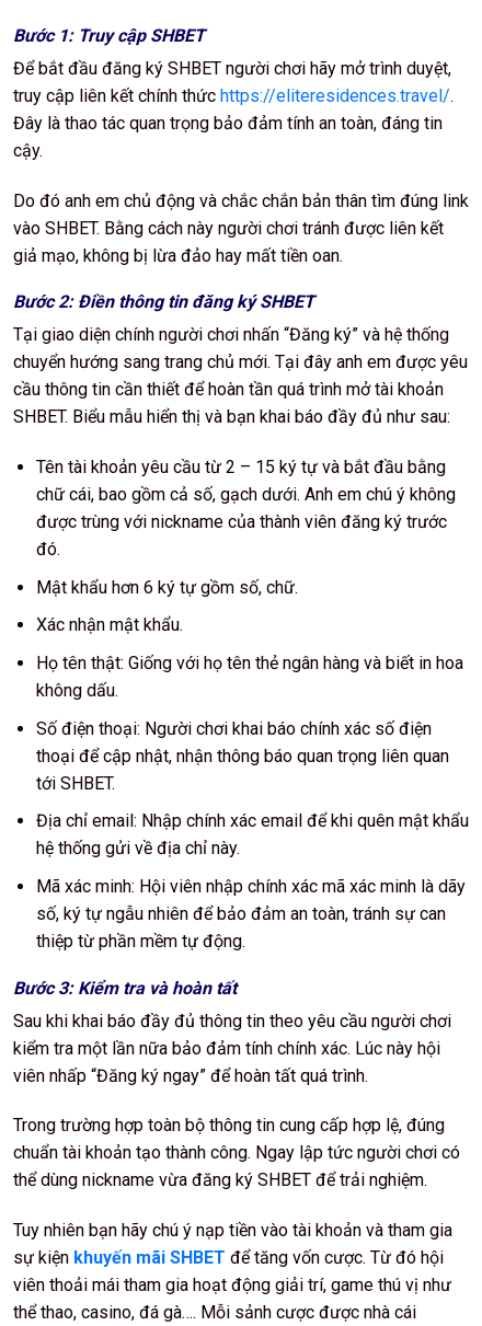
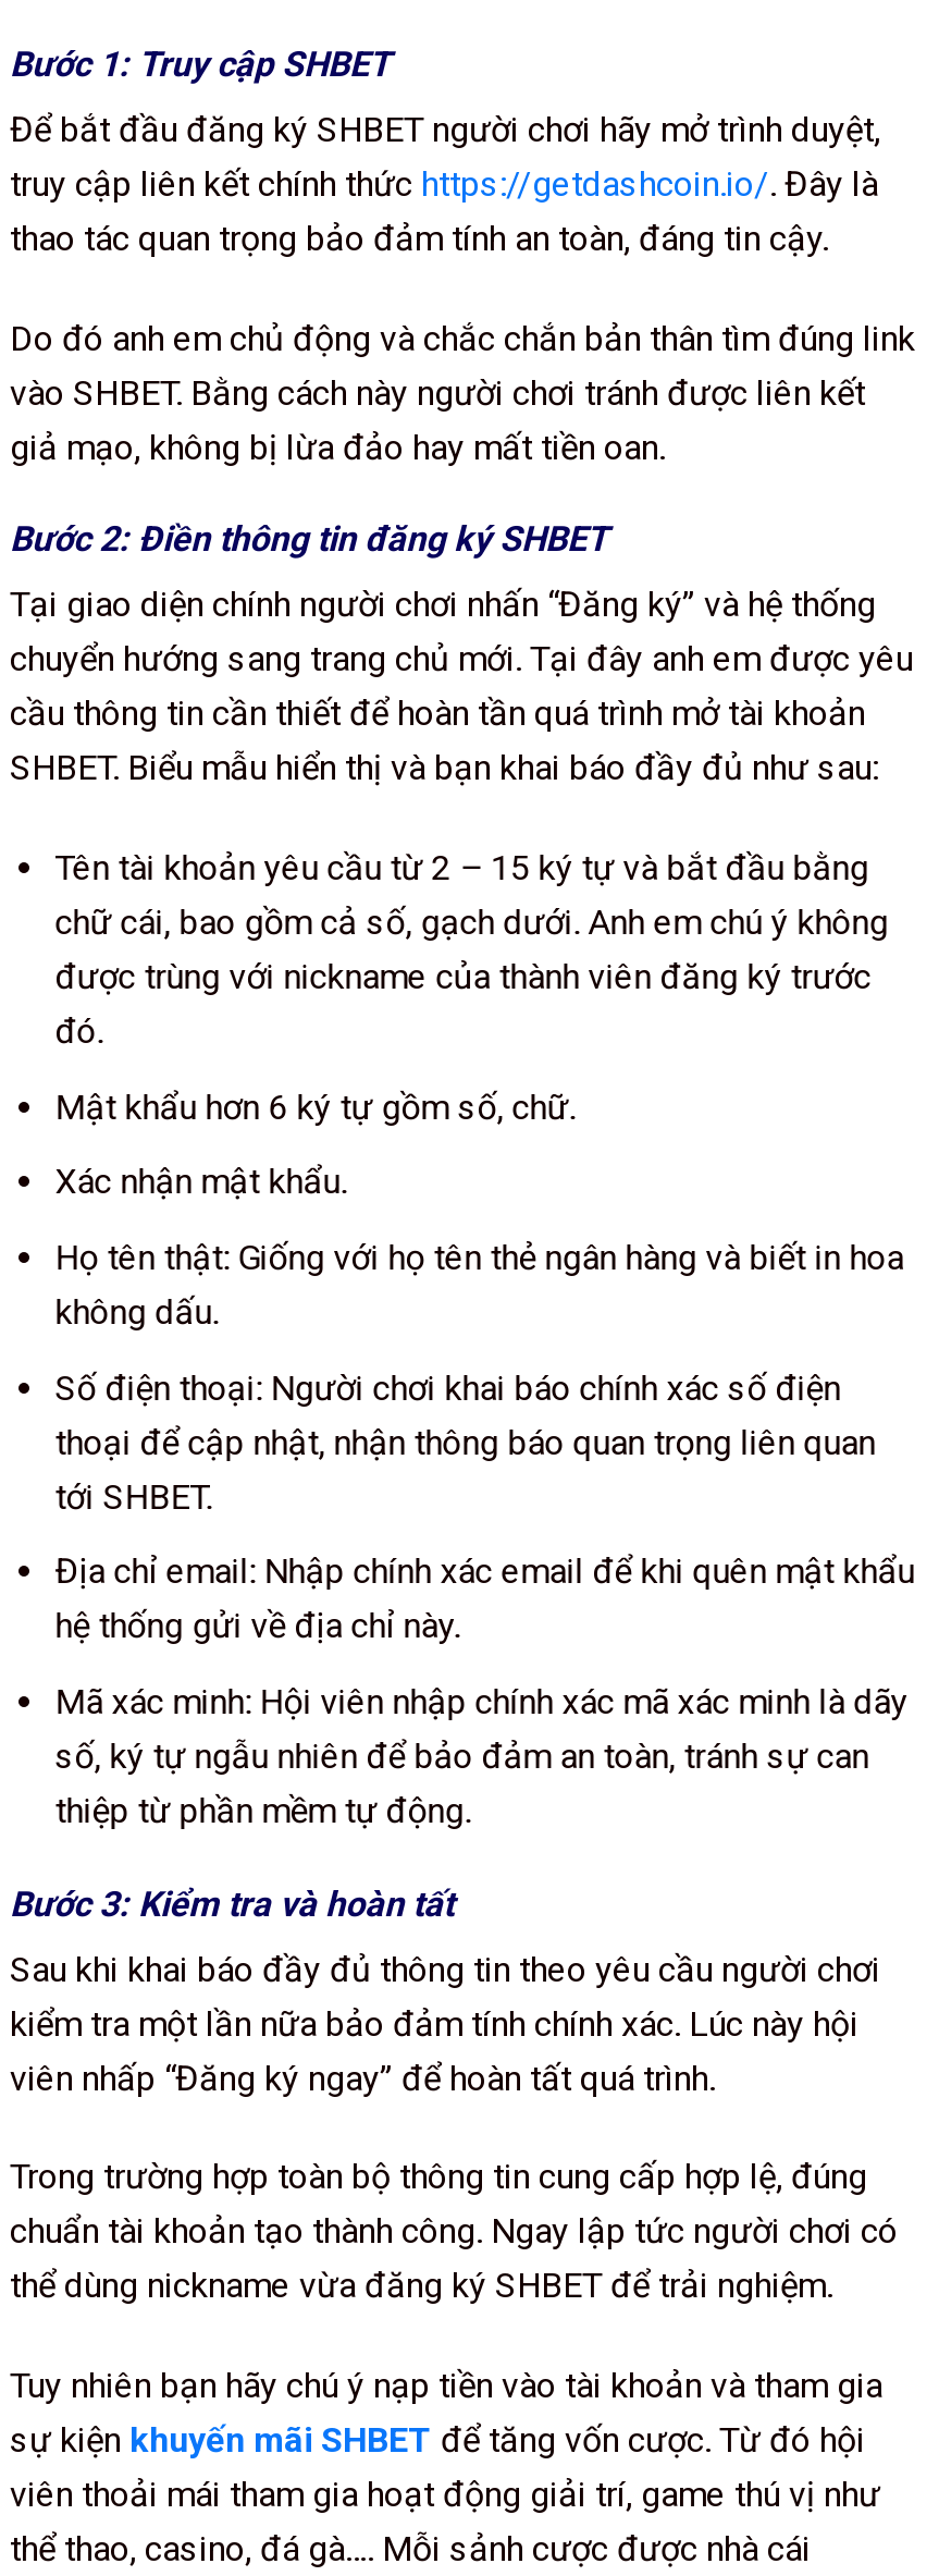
- truy cập liên kết chính thức https://eliteresidences.travel/.
- Đây là thao tác quan trọng bảo đảm tính an toàn, đáng tin
- cậy.
+ truy cập liên kết chính thức https://getdashcoin.io/. Đây là
+ thao tác quan trọng bảo đảm tính an toàn, đáng tin cậy.
